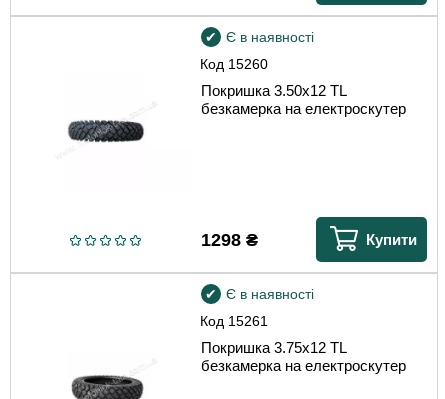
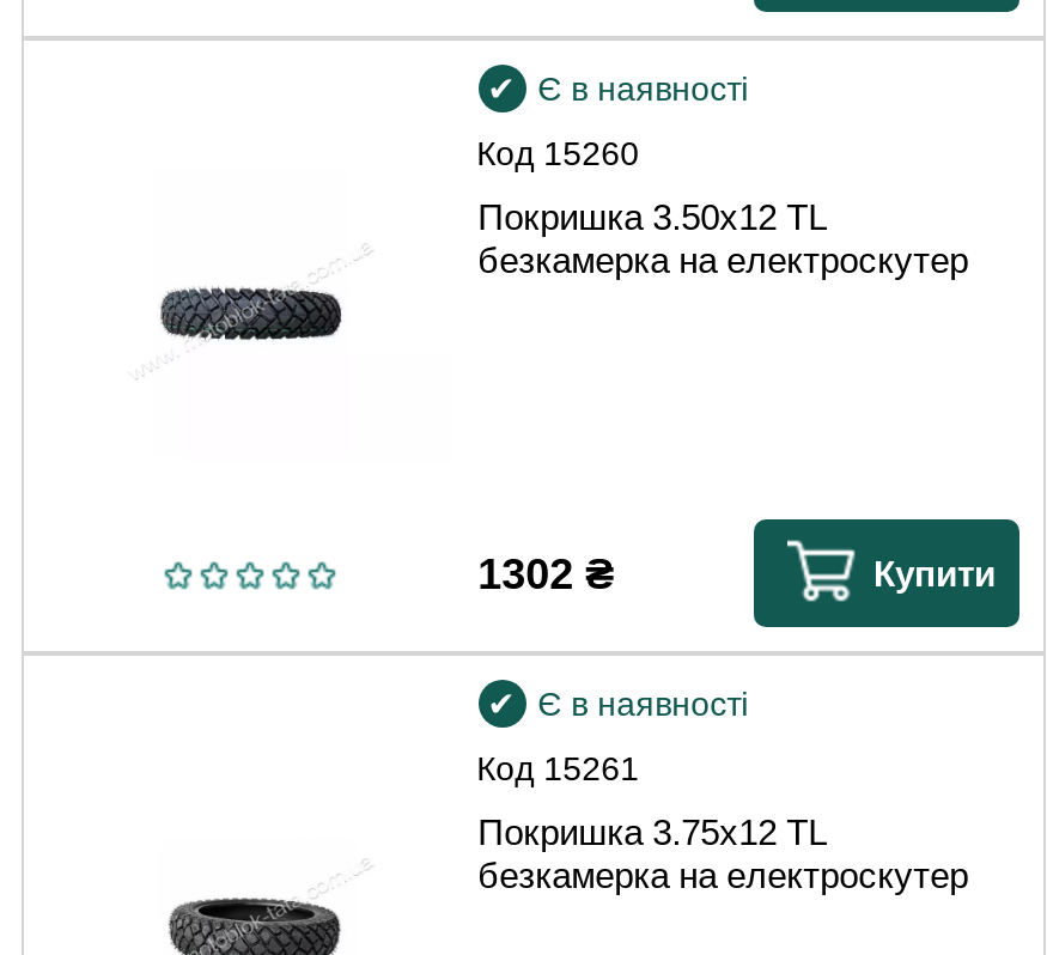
- 1298 ₴
+ 1302 ₴
